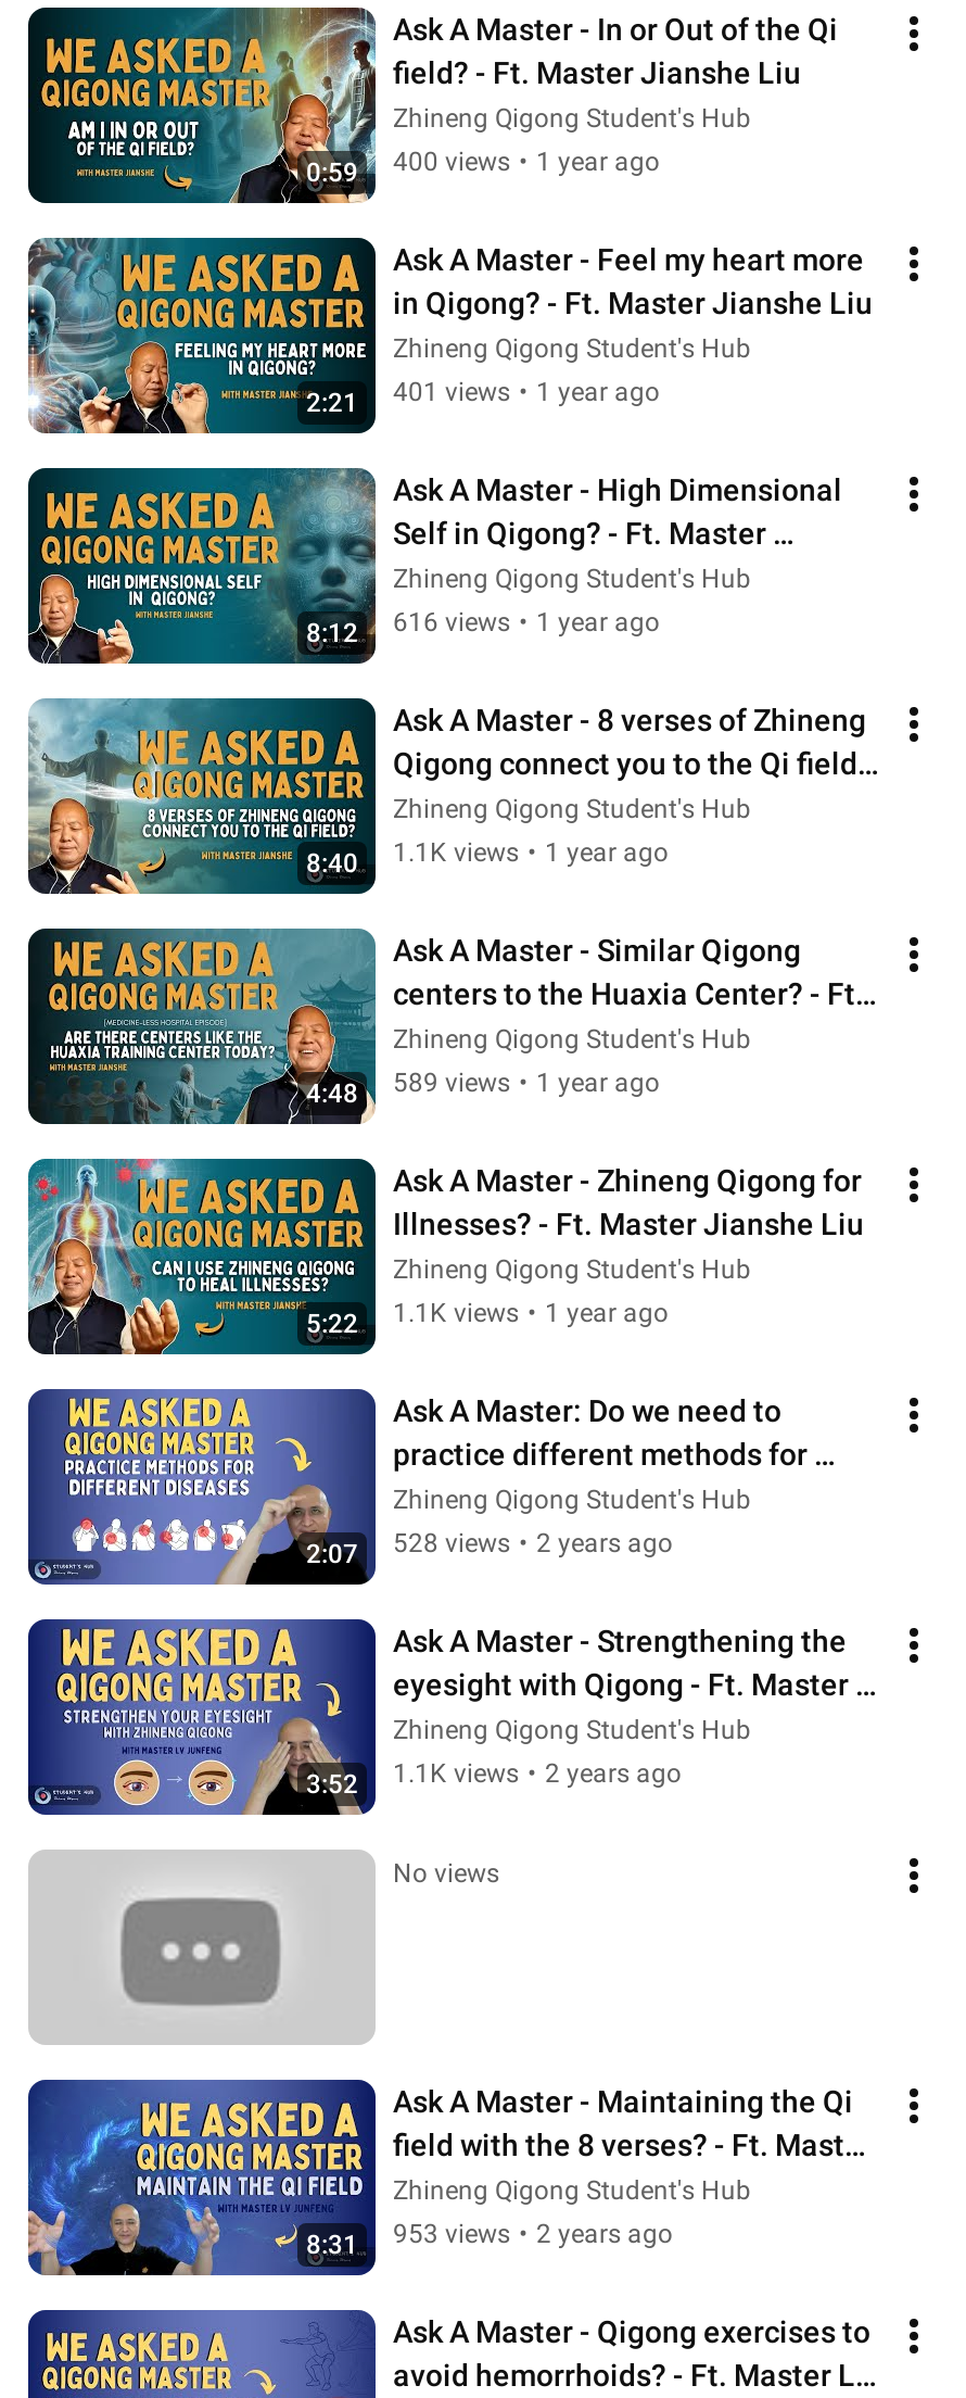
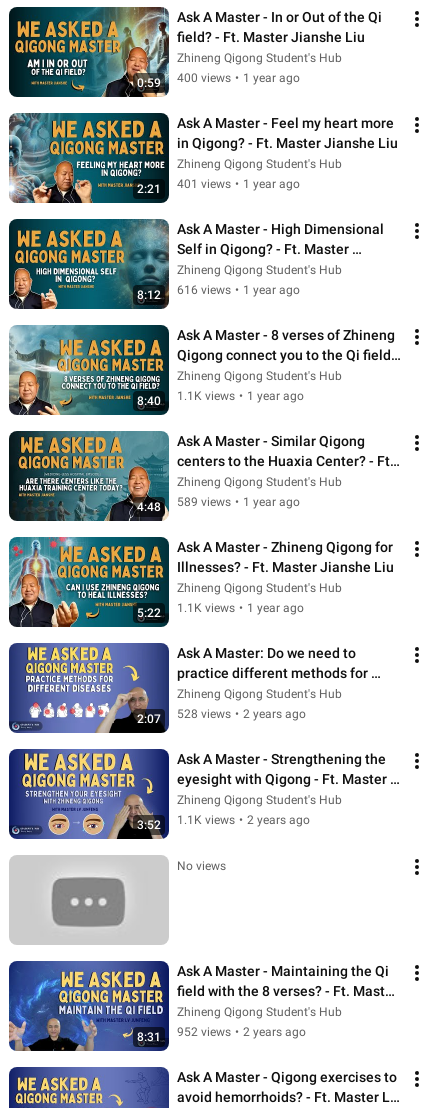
- 953 views • 2 years ago
+ 952 views • 2 years ago
